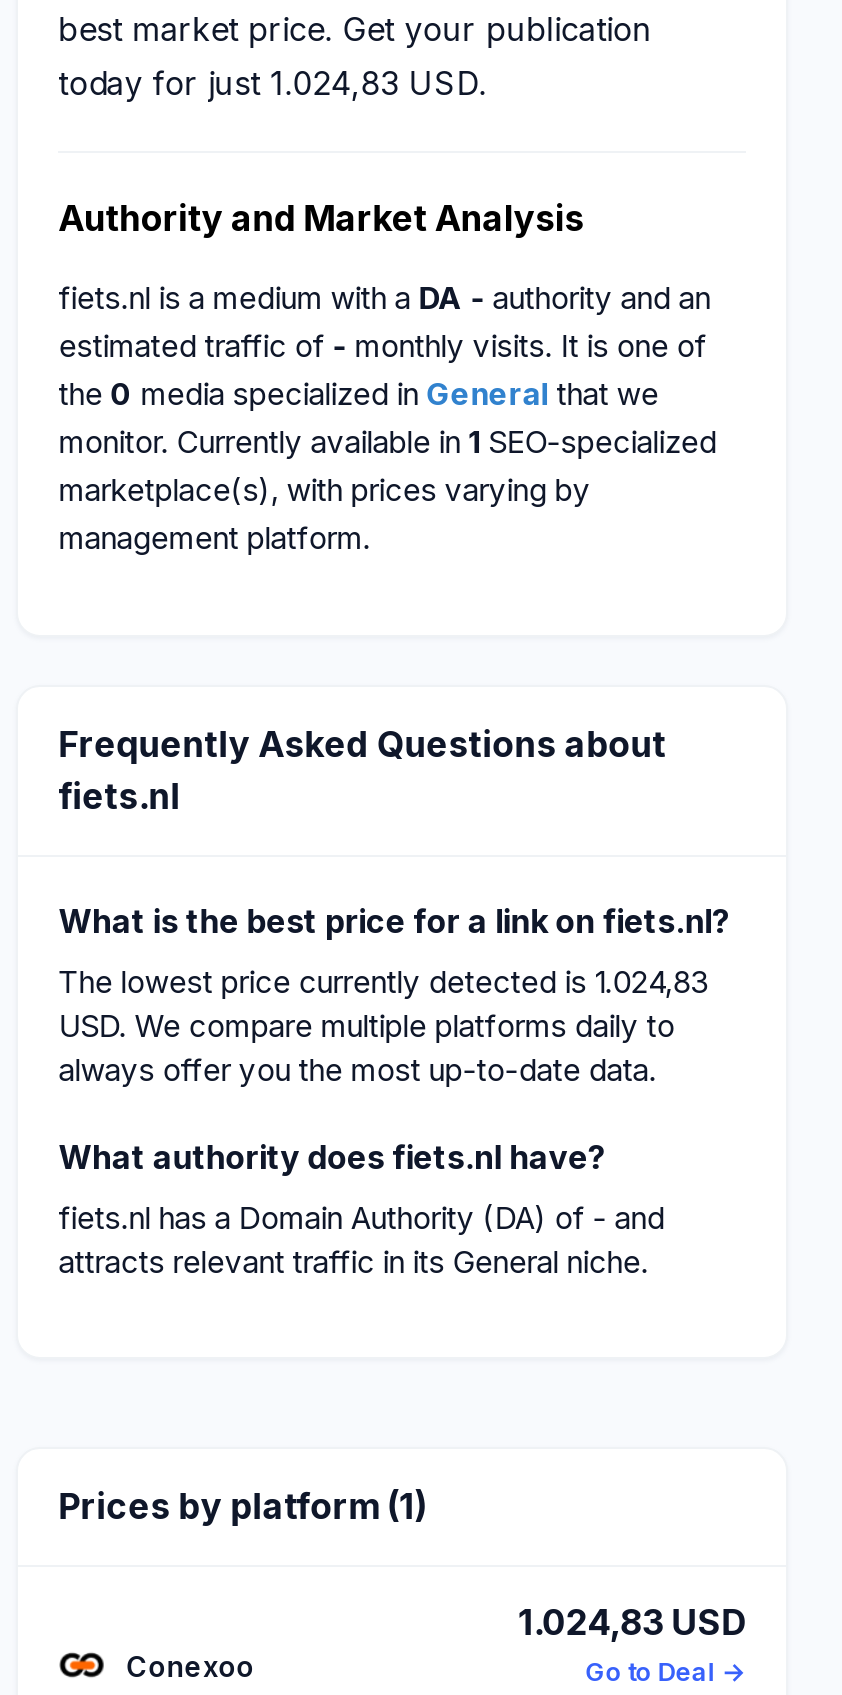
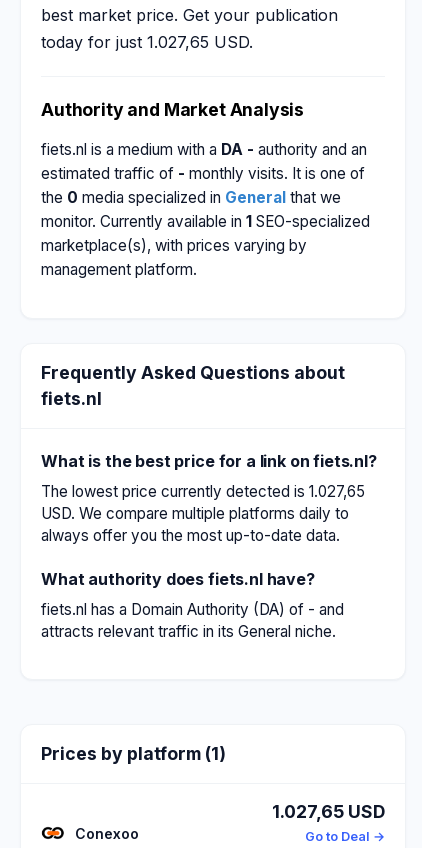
- today for just 1.024,83 USD.
+ today for just 1.027,65 USD.

- The lowest price currently detected is 1.024,83
+ The lowest price currently detected is 1.027,65

- 1.024,83 USD
+ 1.027,65 USD
